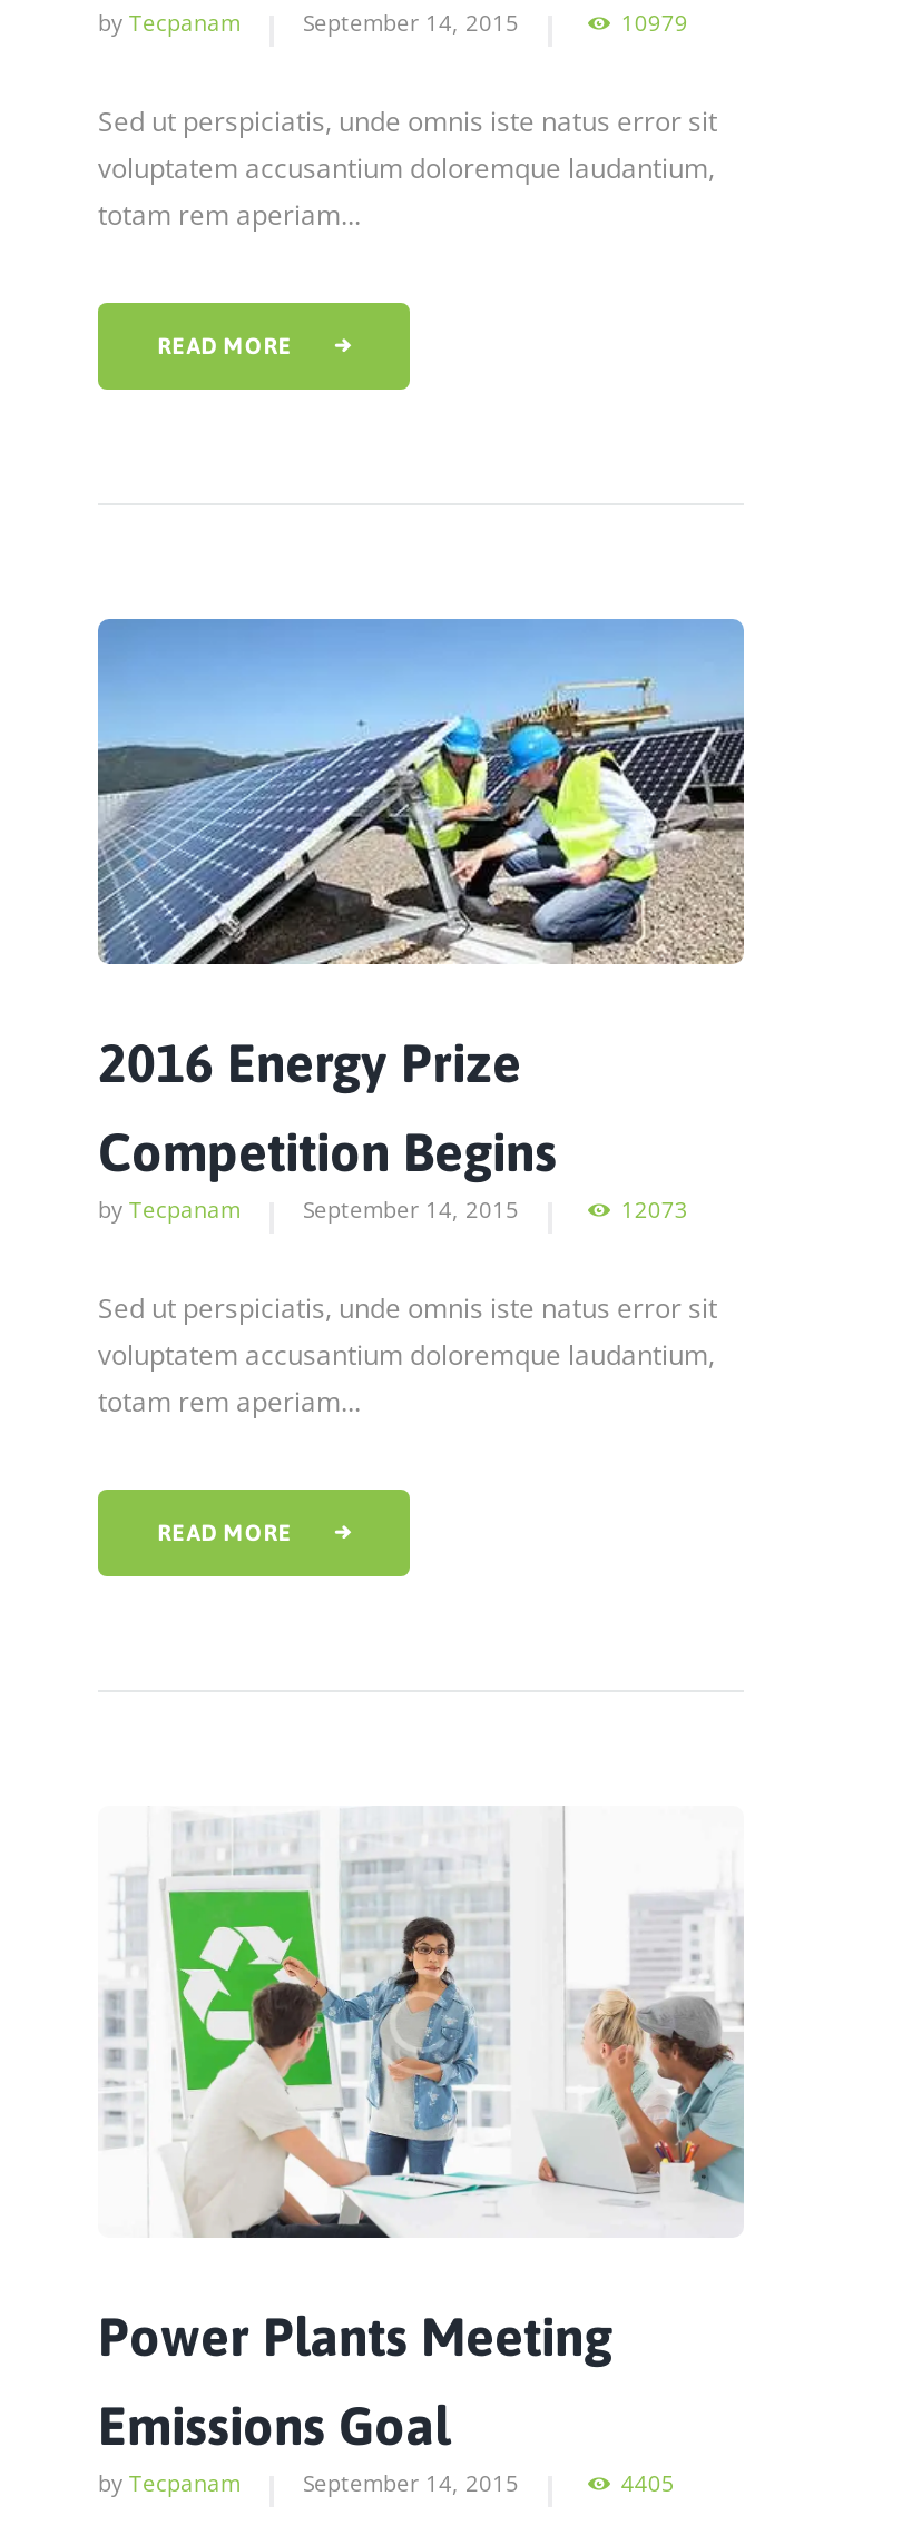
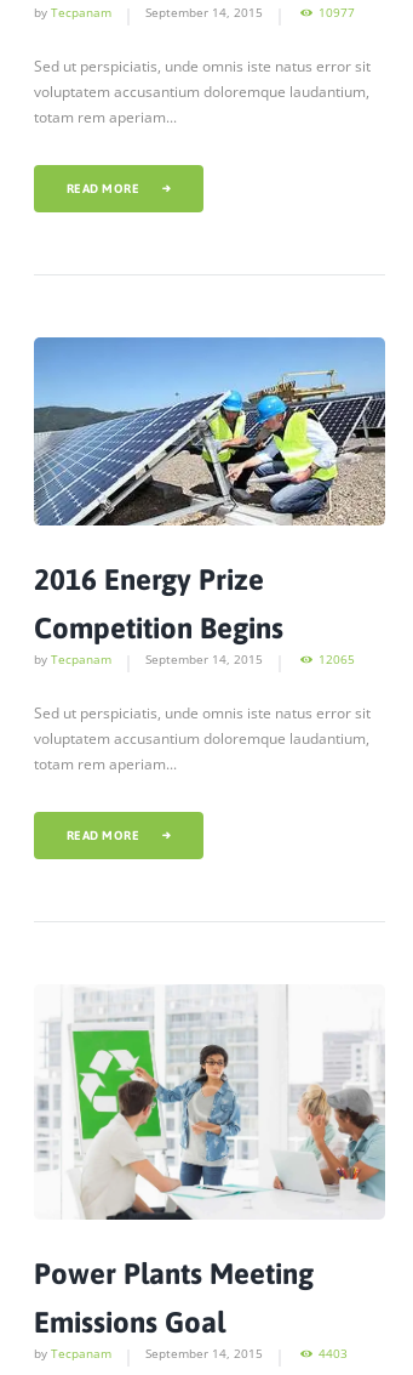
- 10979
+ 10977

- 12073
+ 12065

- 4405
+ 4403
